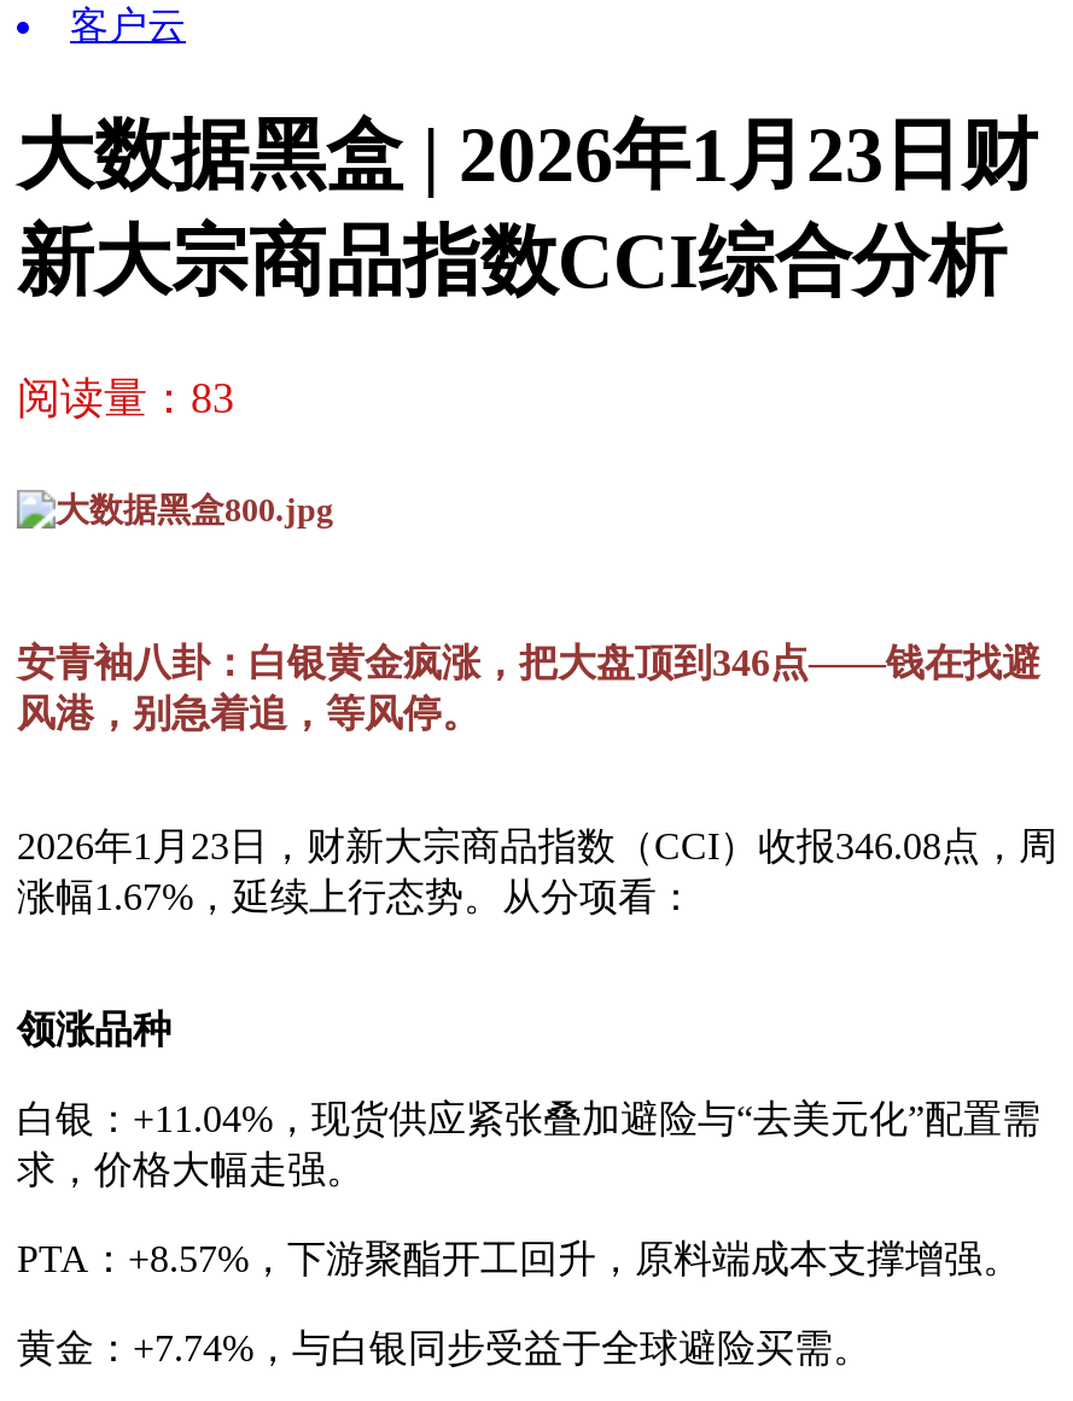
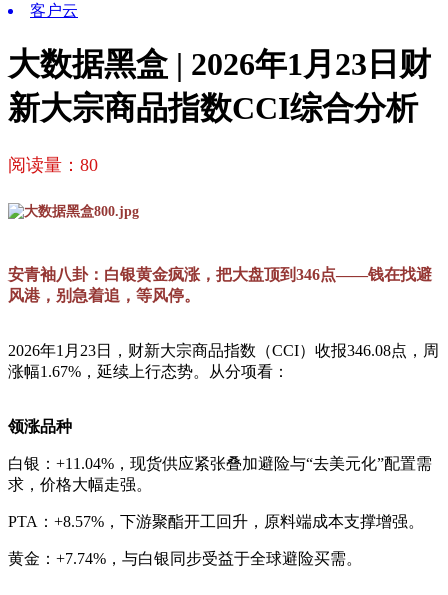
- 阅读量：83
+ 阅读量：80
